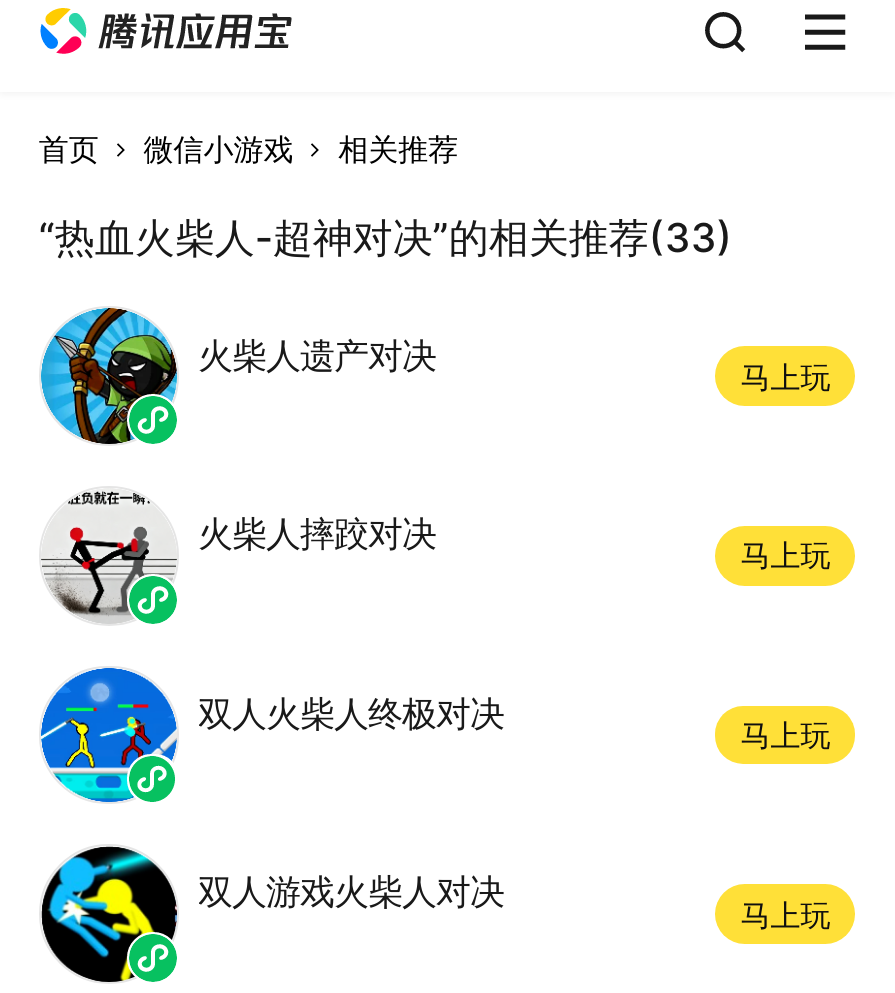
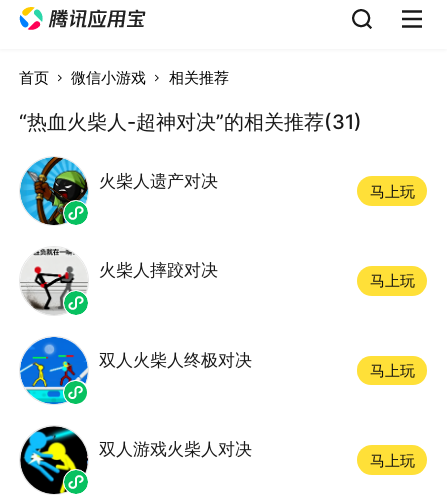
- “热血火柴人-超神对决”的相关推荐(33)
+ “热血火柴人-超神对决”的相关推荐(31)
